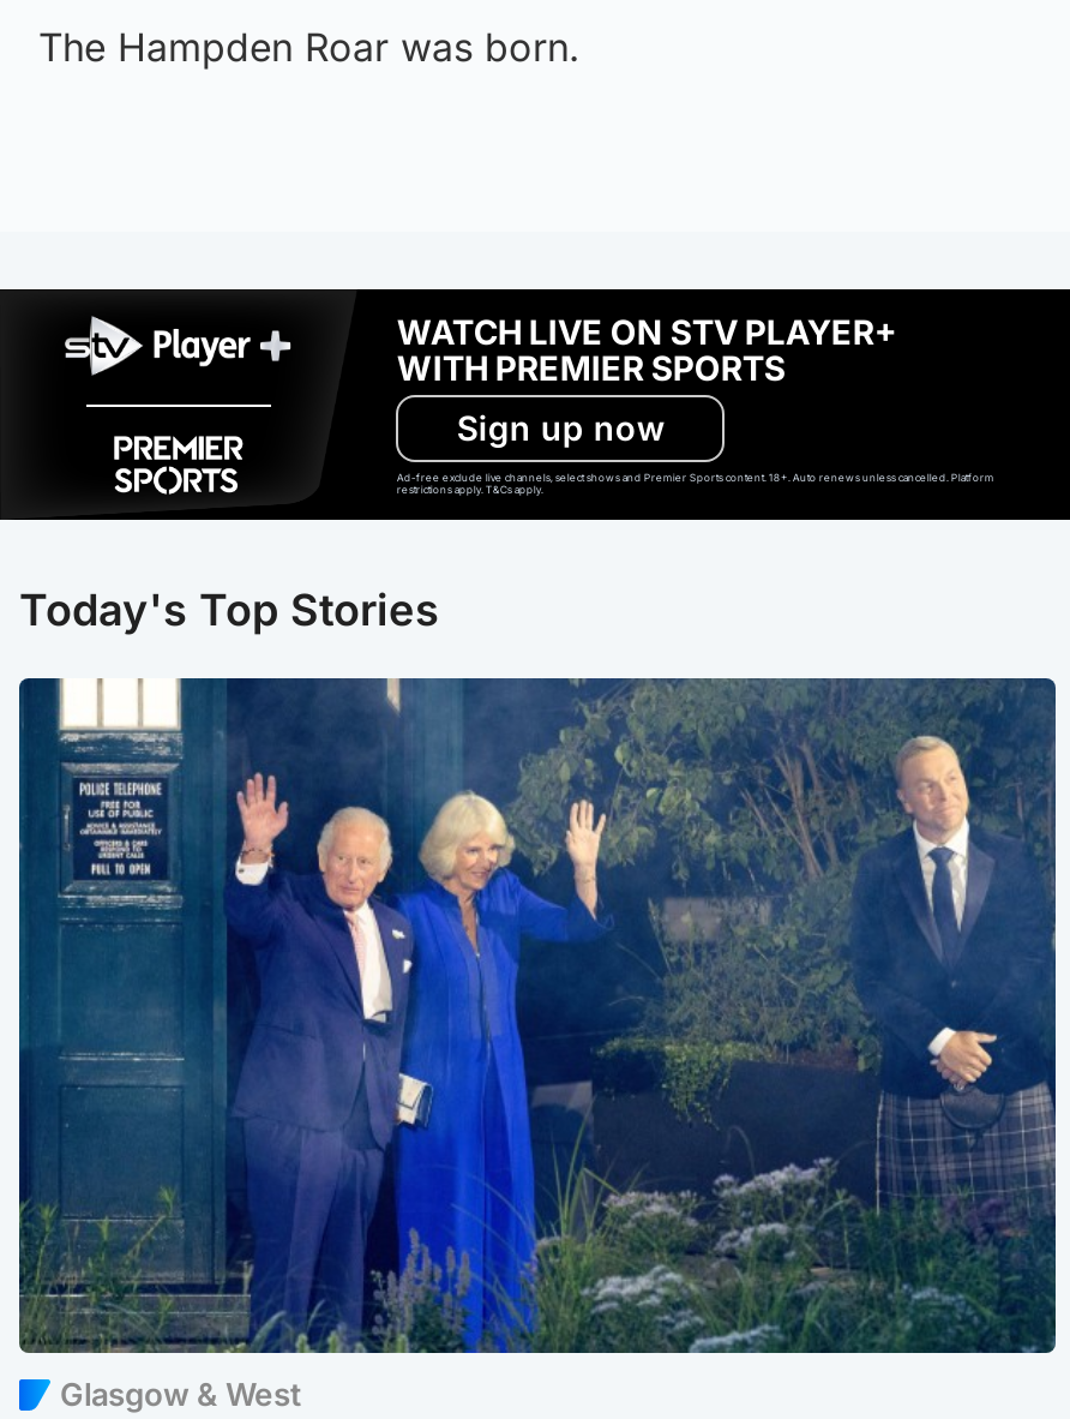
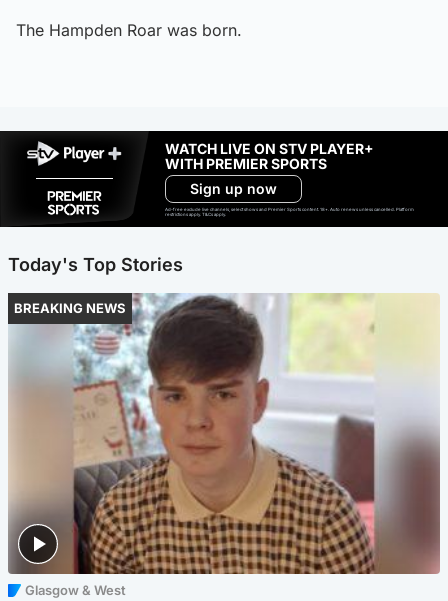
+ BREAKING NEWS

- [image]
+ [image]
